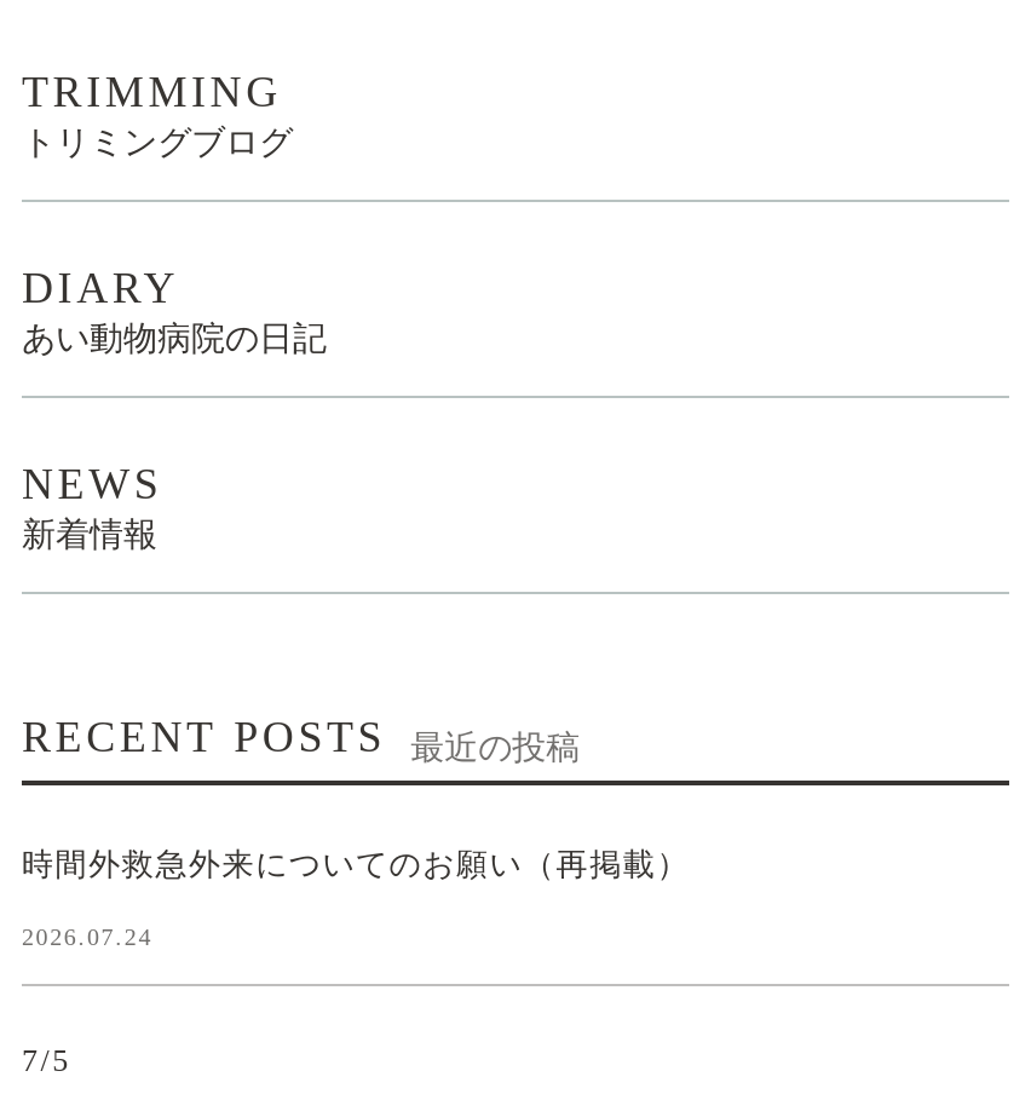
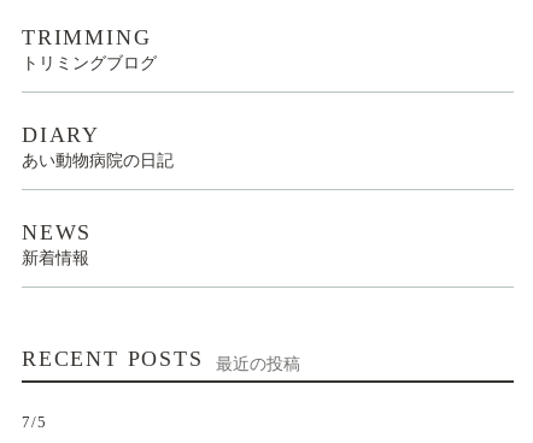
- 時間外救急外来についてのお願い（再掲載）
- 2026.07.24
